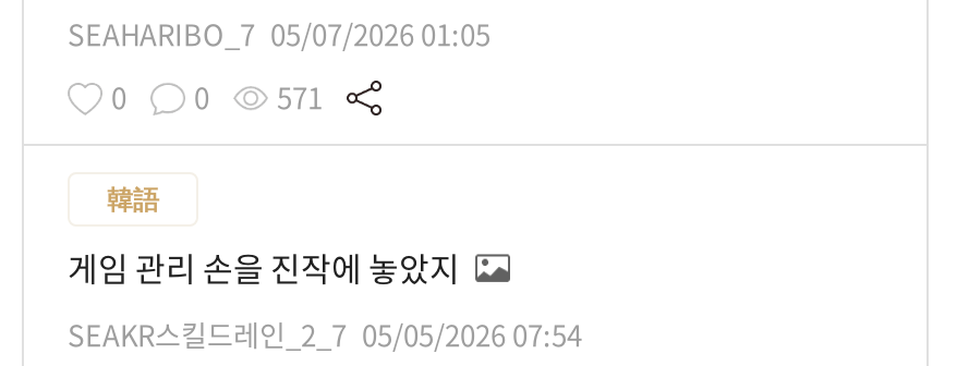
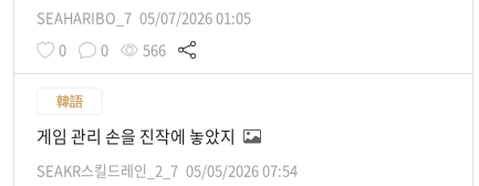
- 0 0 571
+ 0 0 566
